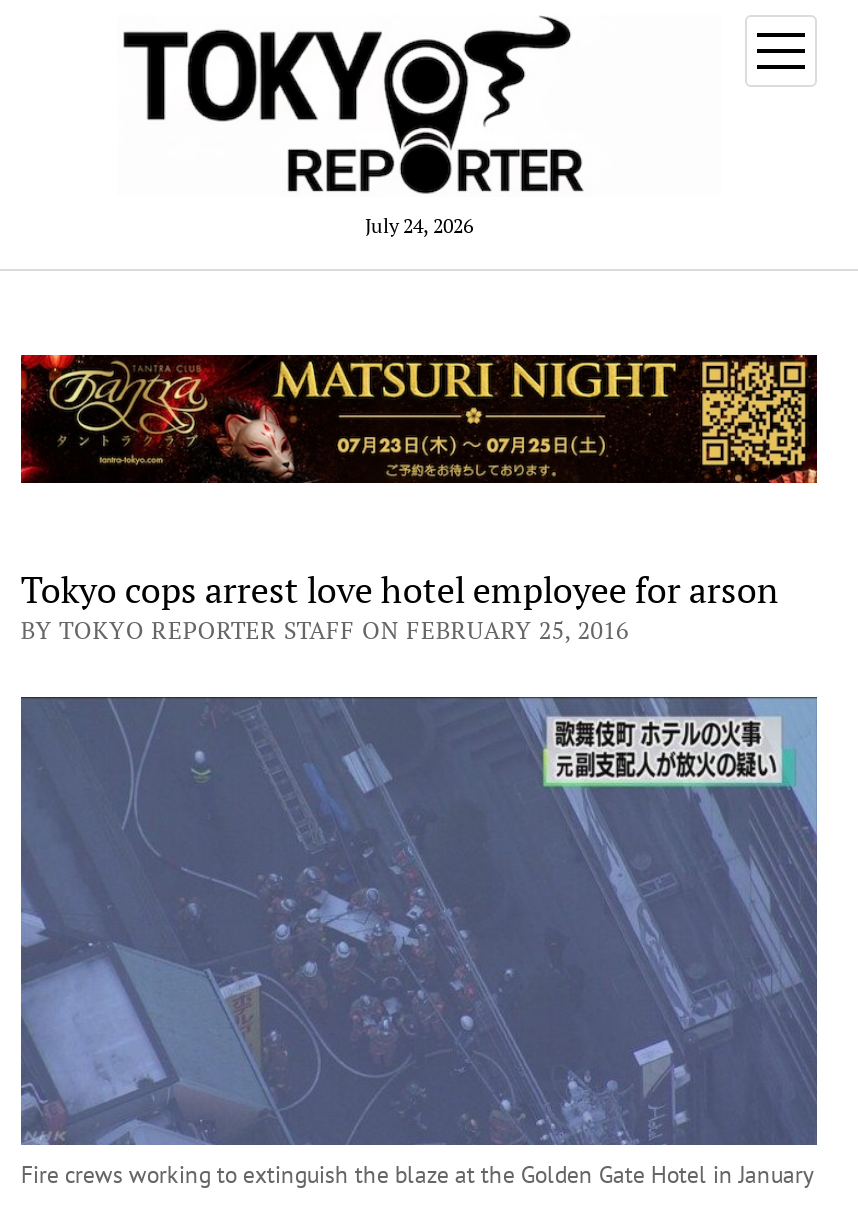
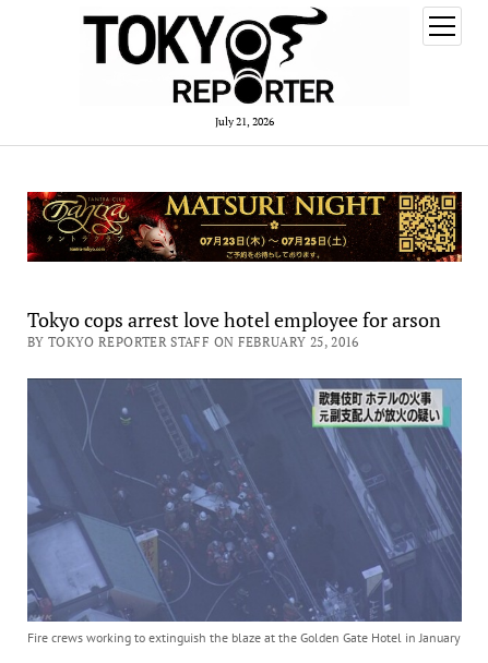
- July 24, 2026
+ July 21, 2026
